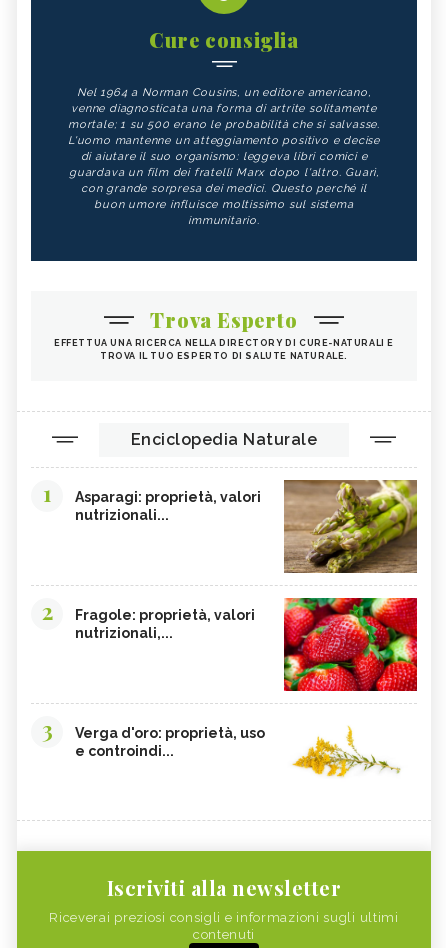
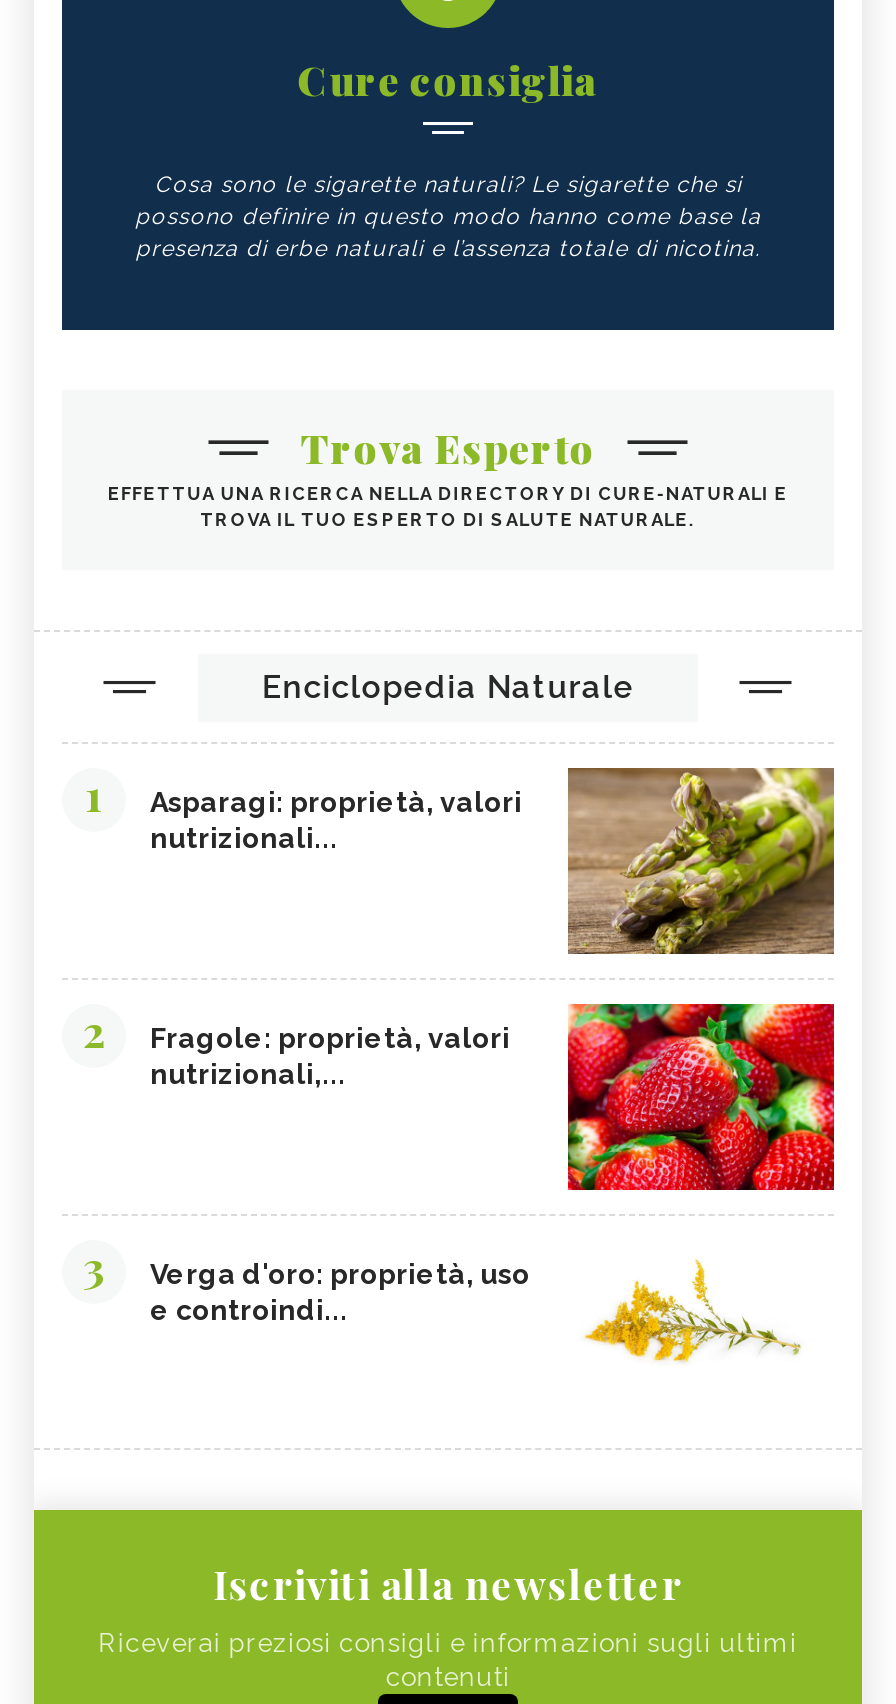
- Nel 1964 a Norman Cousins, un editore americano,
- venne diagnosticata una forma di artrite solitamente
- mortale; 1 su 500 erano le probabilità che si salvasse.
- L'uomo mantenne un atteggiamento positivo e decise
- di aiutare il suo organismo: leggeva libri comici e
- guardava un film dei fratelli Marx dopo l'altro. Guarì,
- con grande sorpresa dei medici. Questo perché il
- buon umore influisce moltissimo sul sistema
- immunitario.
+ Cosa sono le sigarette naturali? Le sigarette che si
+ possono definire in questo modo hanno come base la
+ presenza di erbe naturali e l’assenza totale di nicotina.
